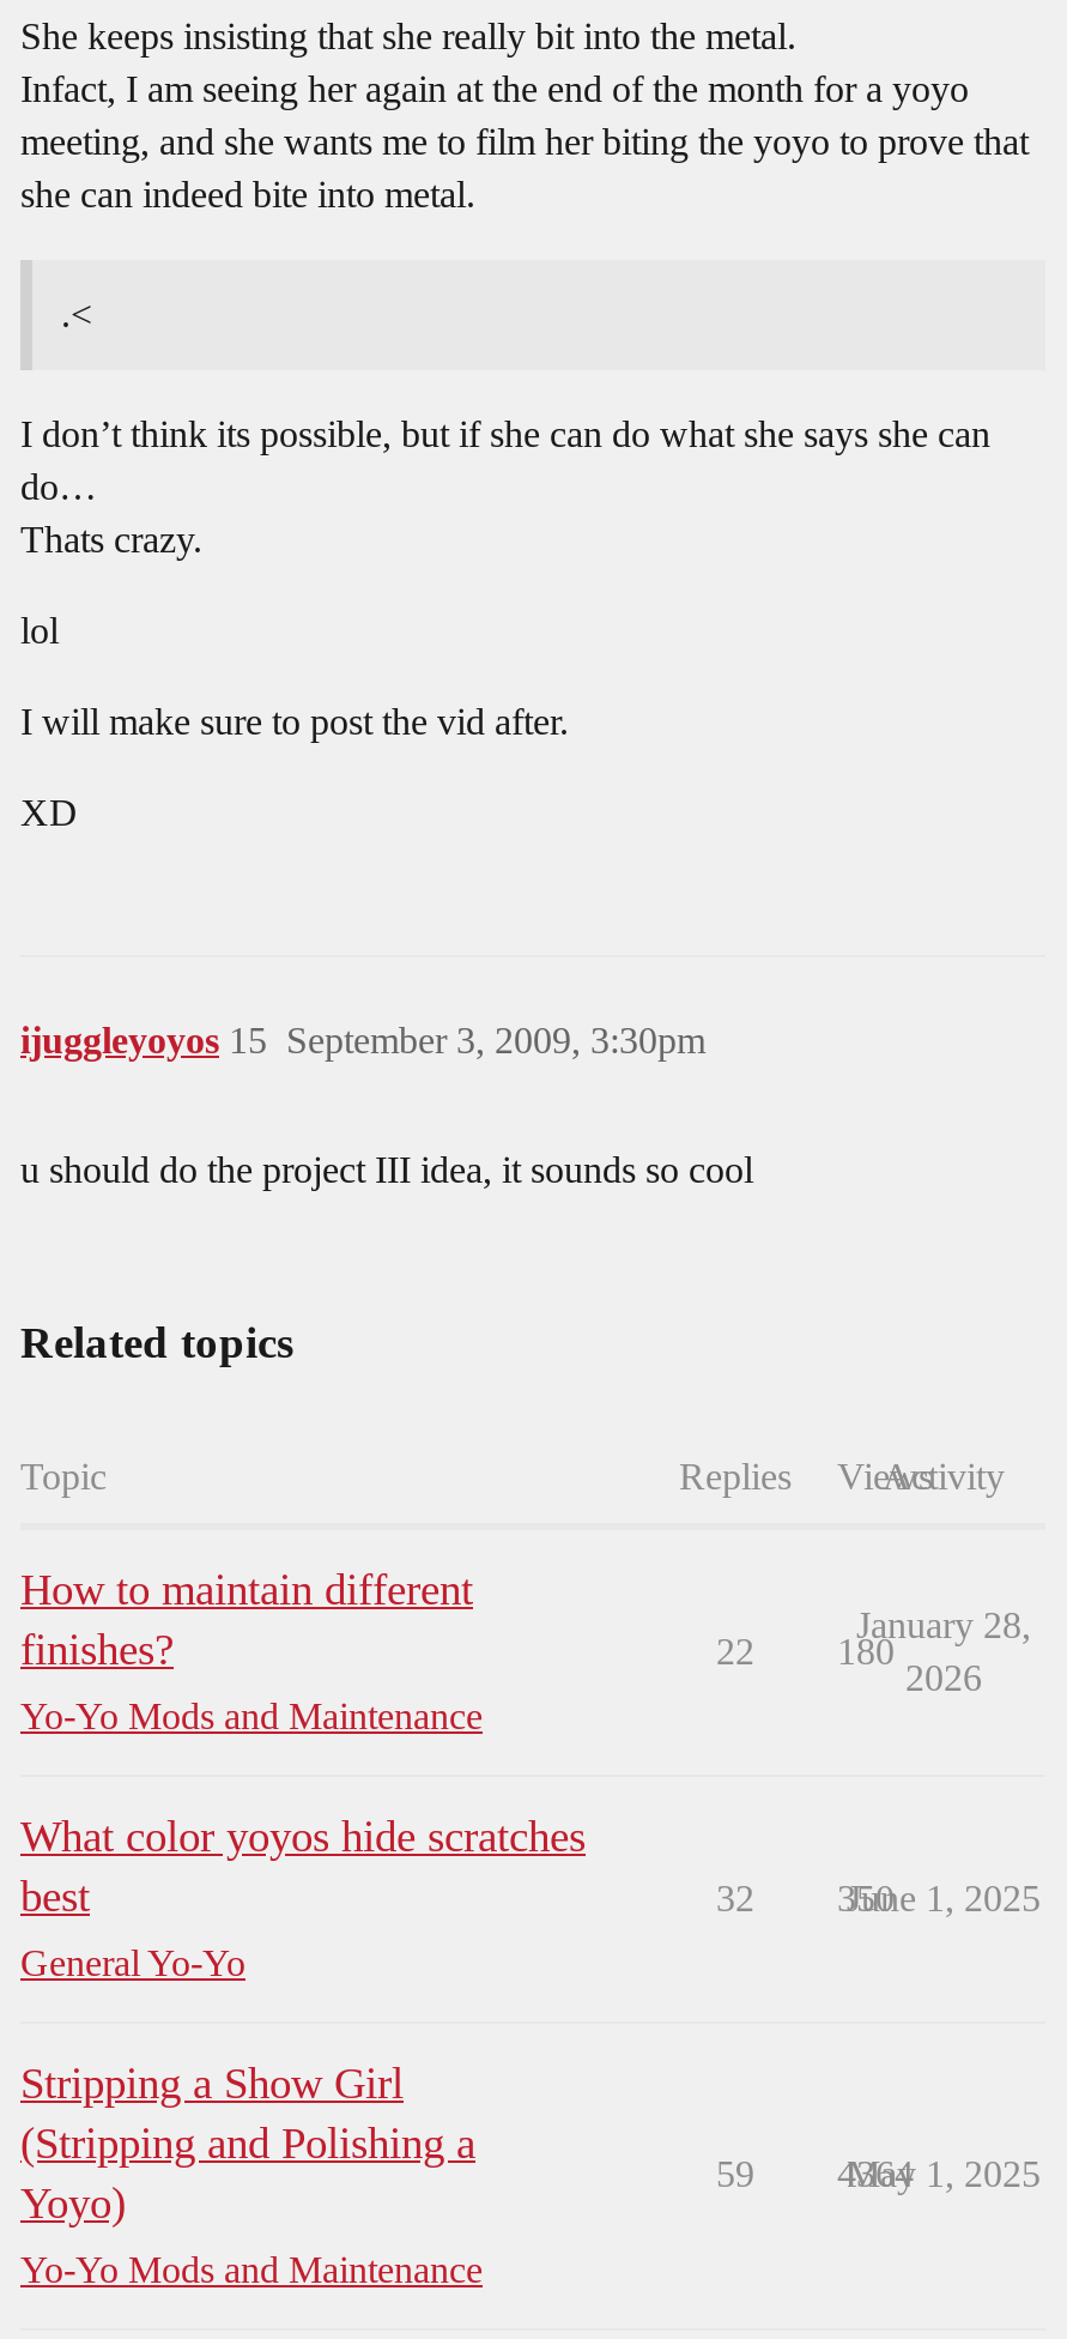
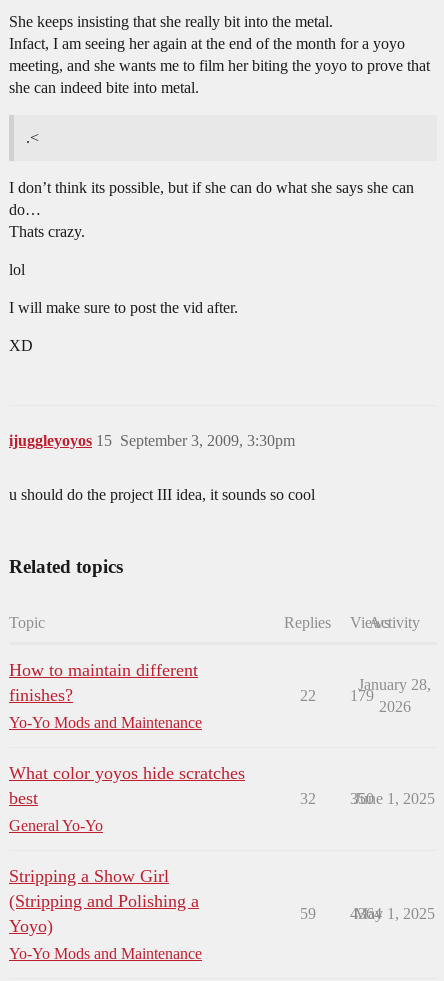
- 180
+ 179
